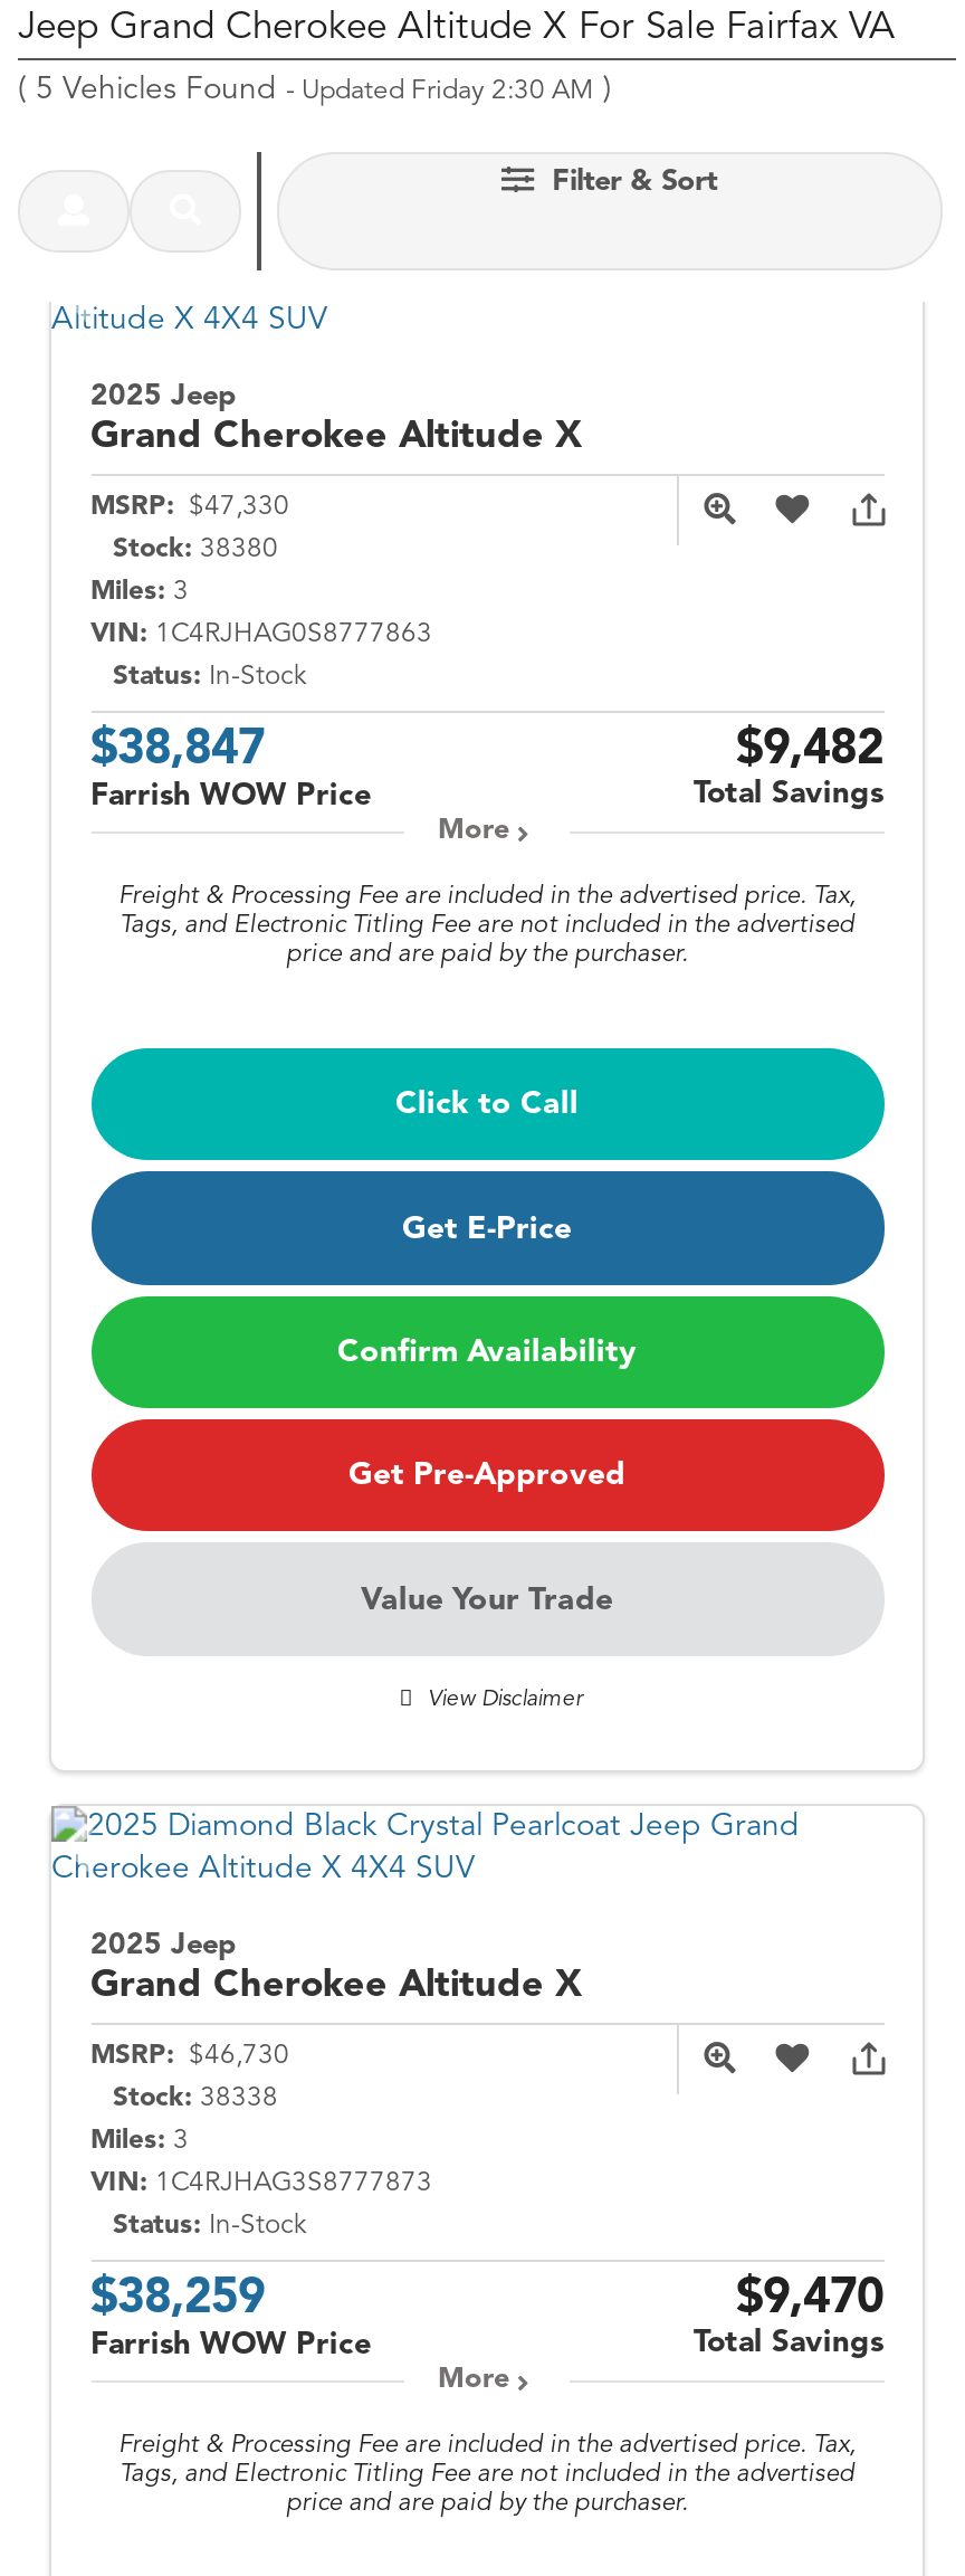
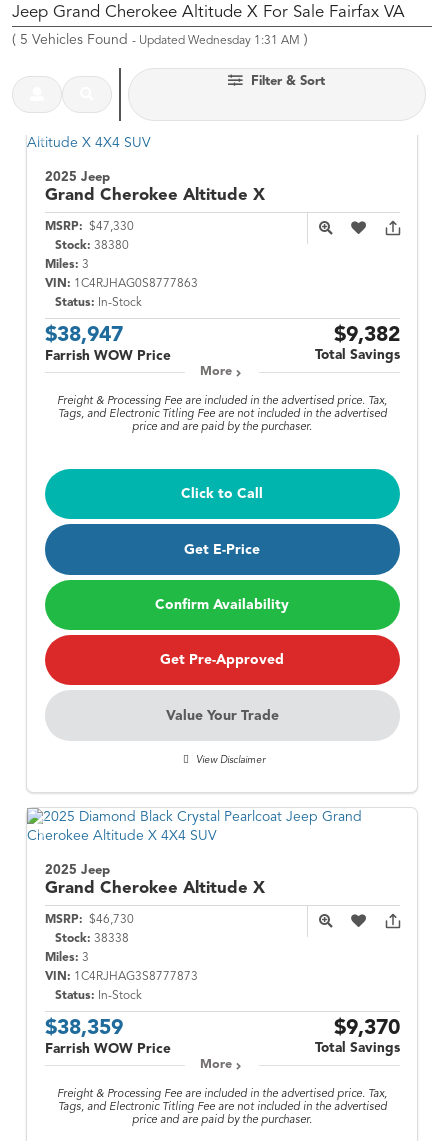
- (5 Vehicles Found - Updated Friday 2:30 AM)
+ (5 Vehicles Found - Updated Wednesday 1:31 AM)

- $38,847
+ $38,947

- $9,482
+ $9,382

- $38,259
+ $38,359

- $9,470
+ $9,370
